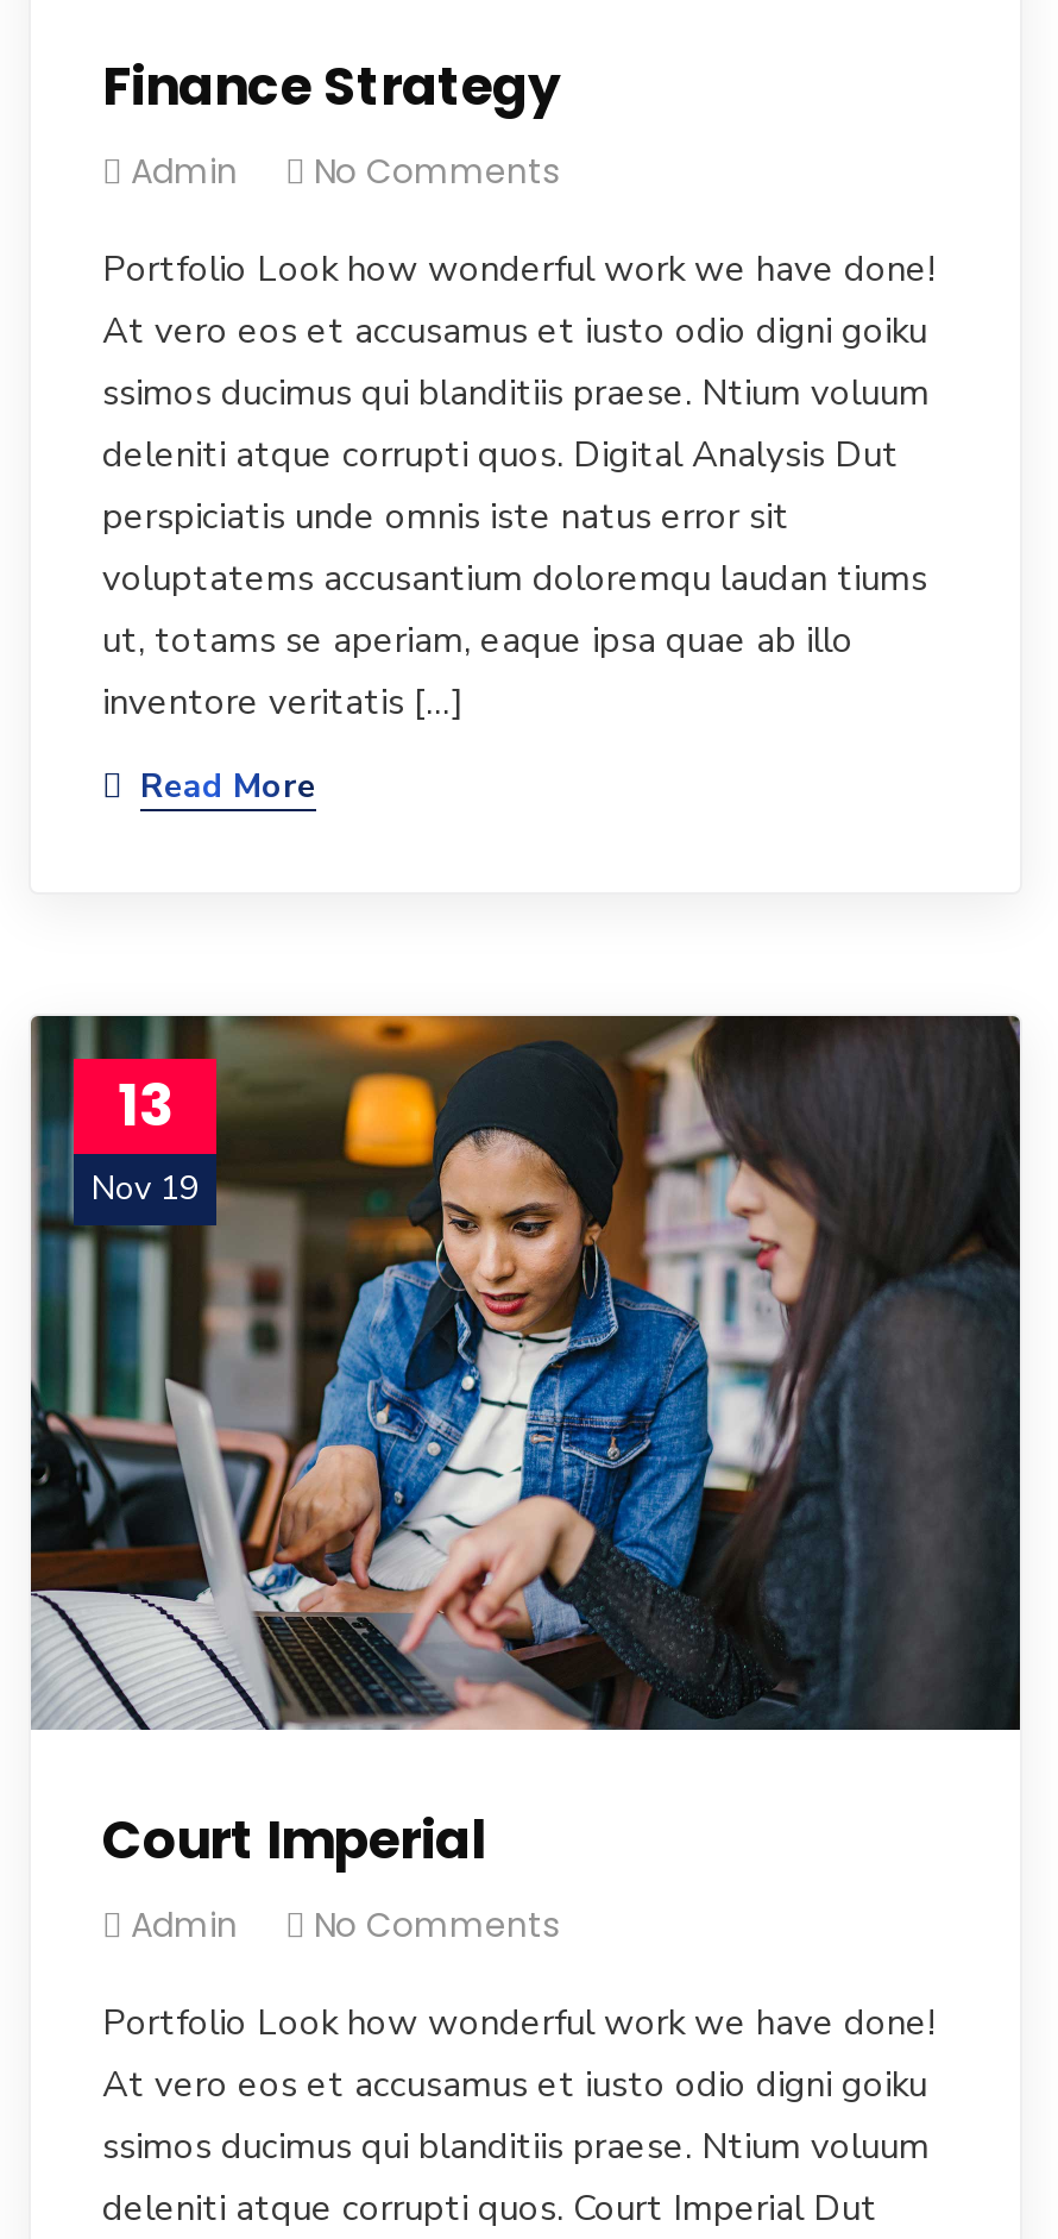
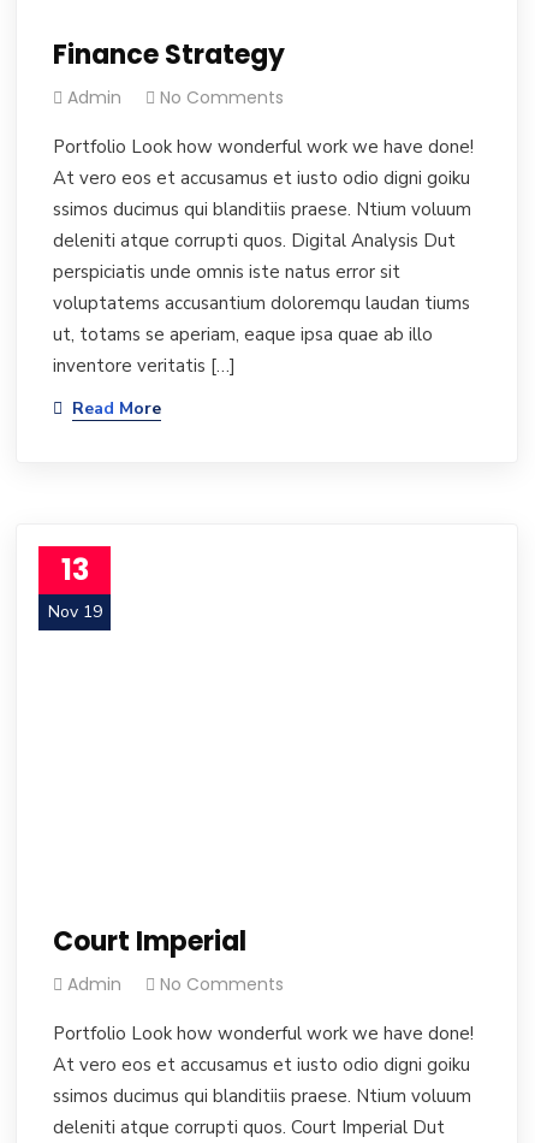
- [image]
